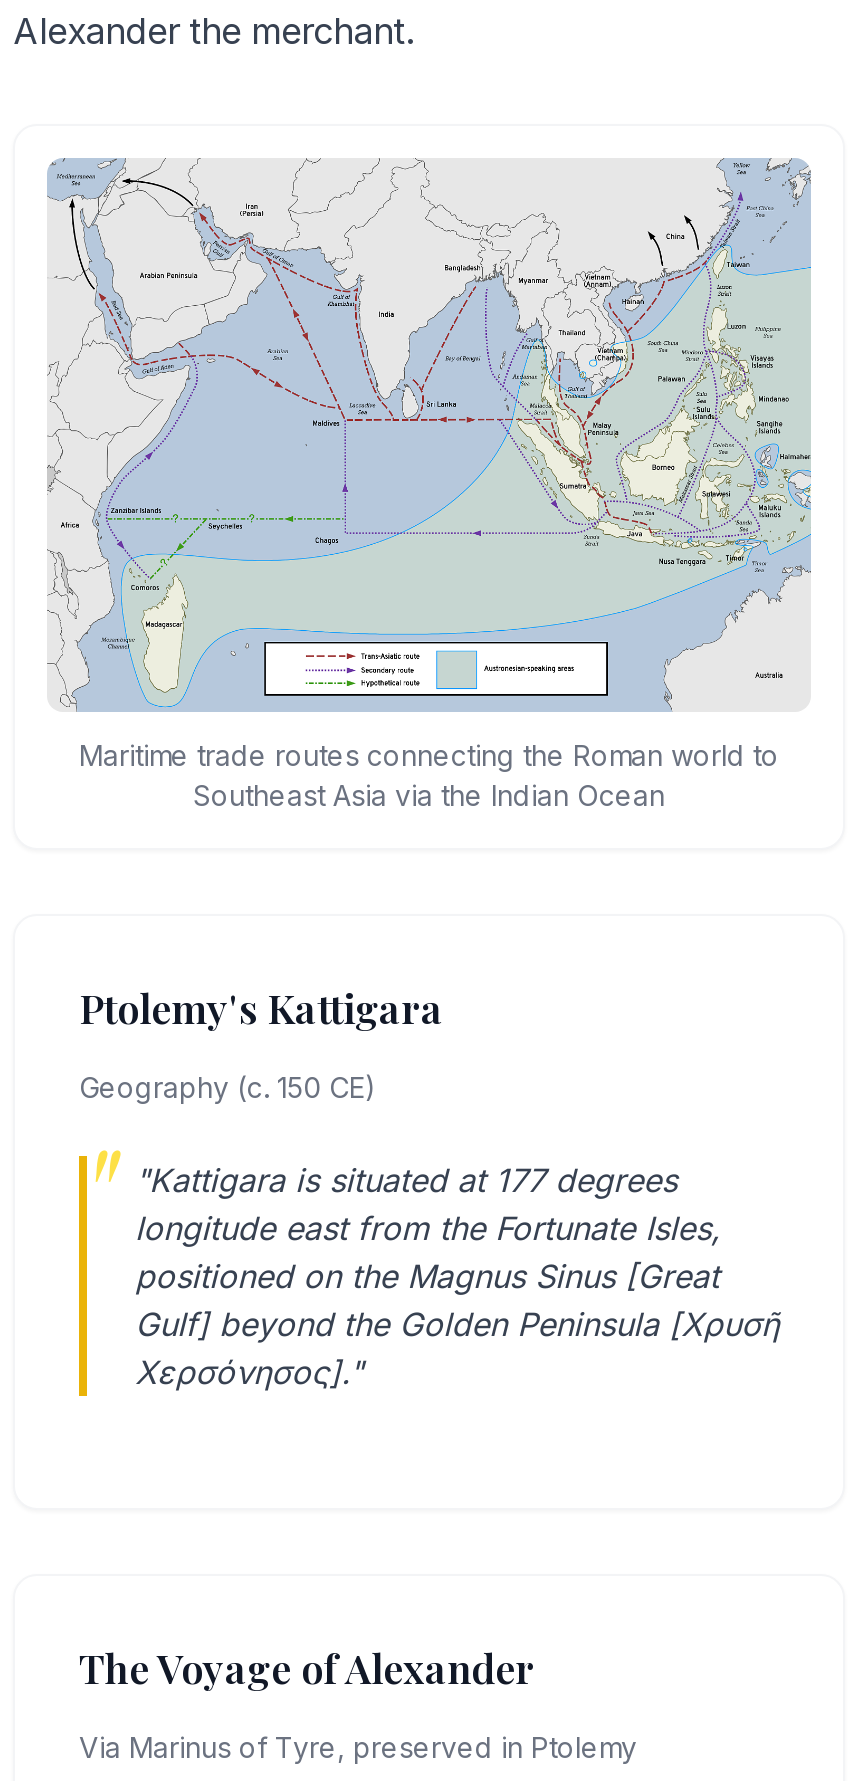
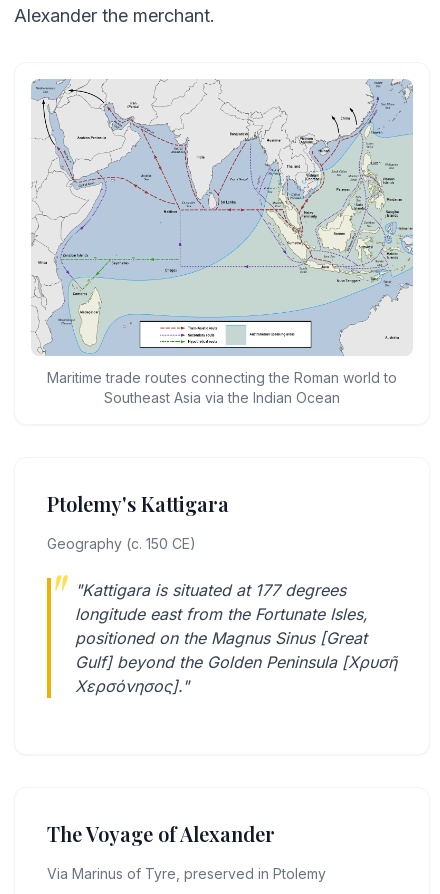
- [image]
+ [image]
